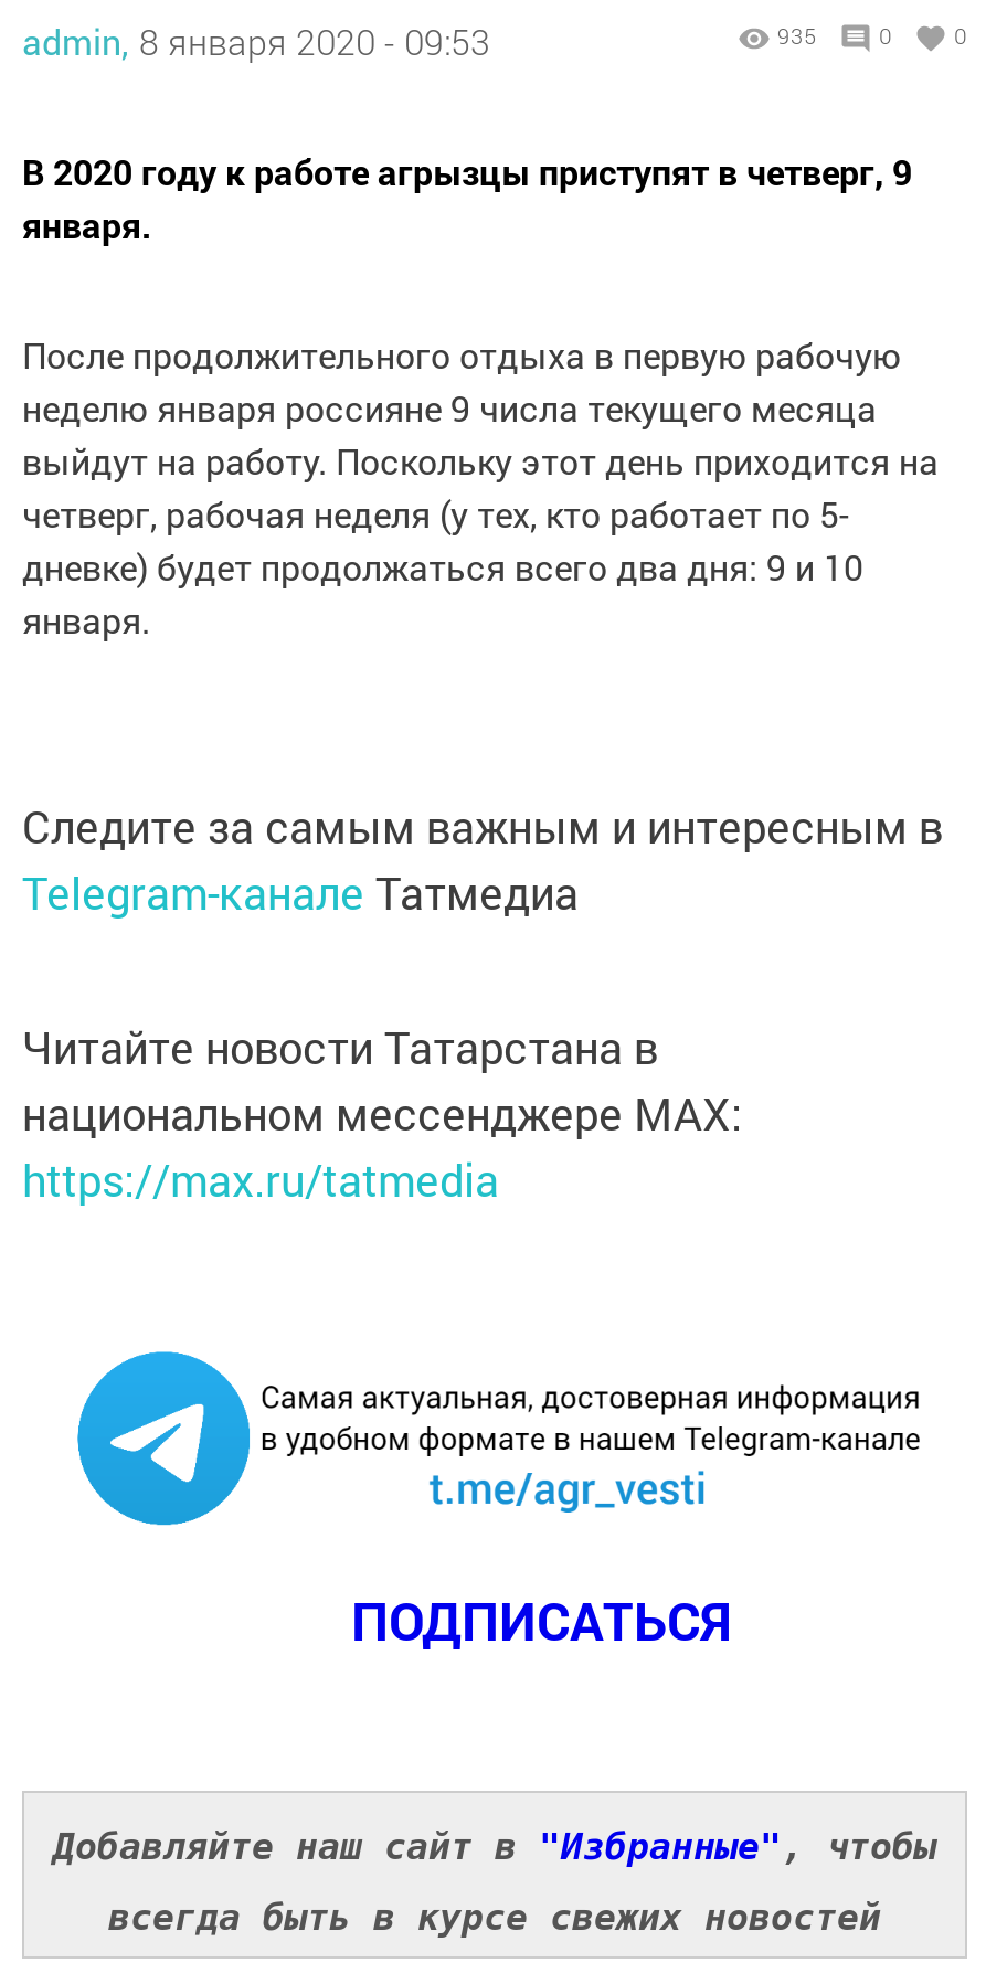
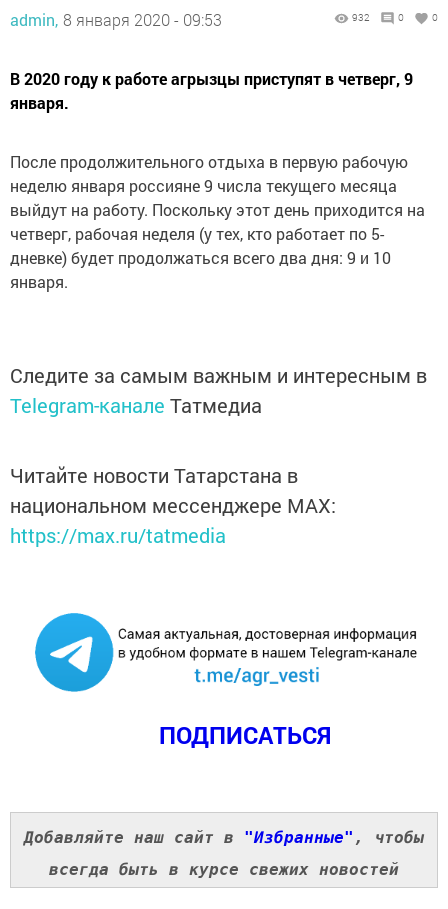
- 935
+ 932
